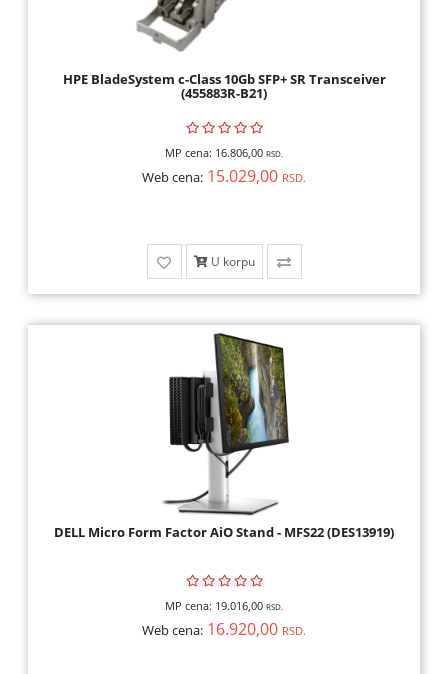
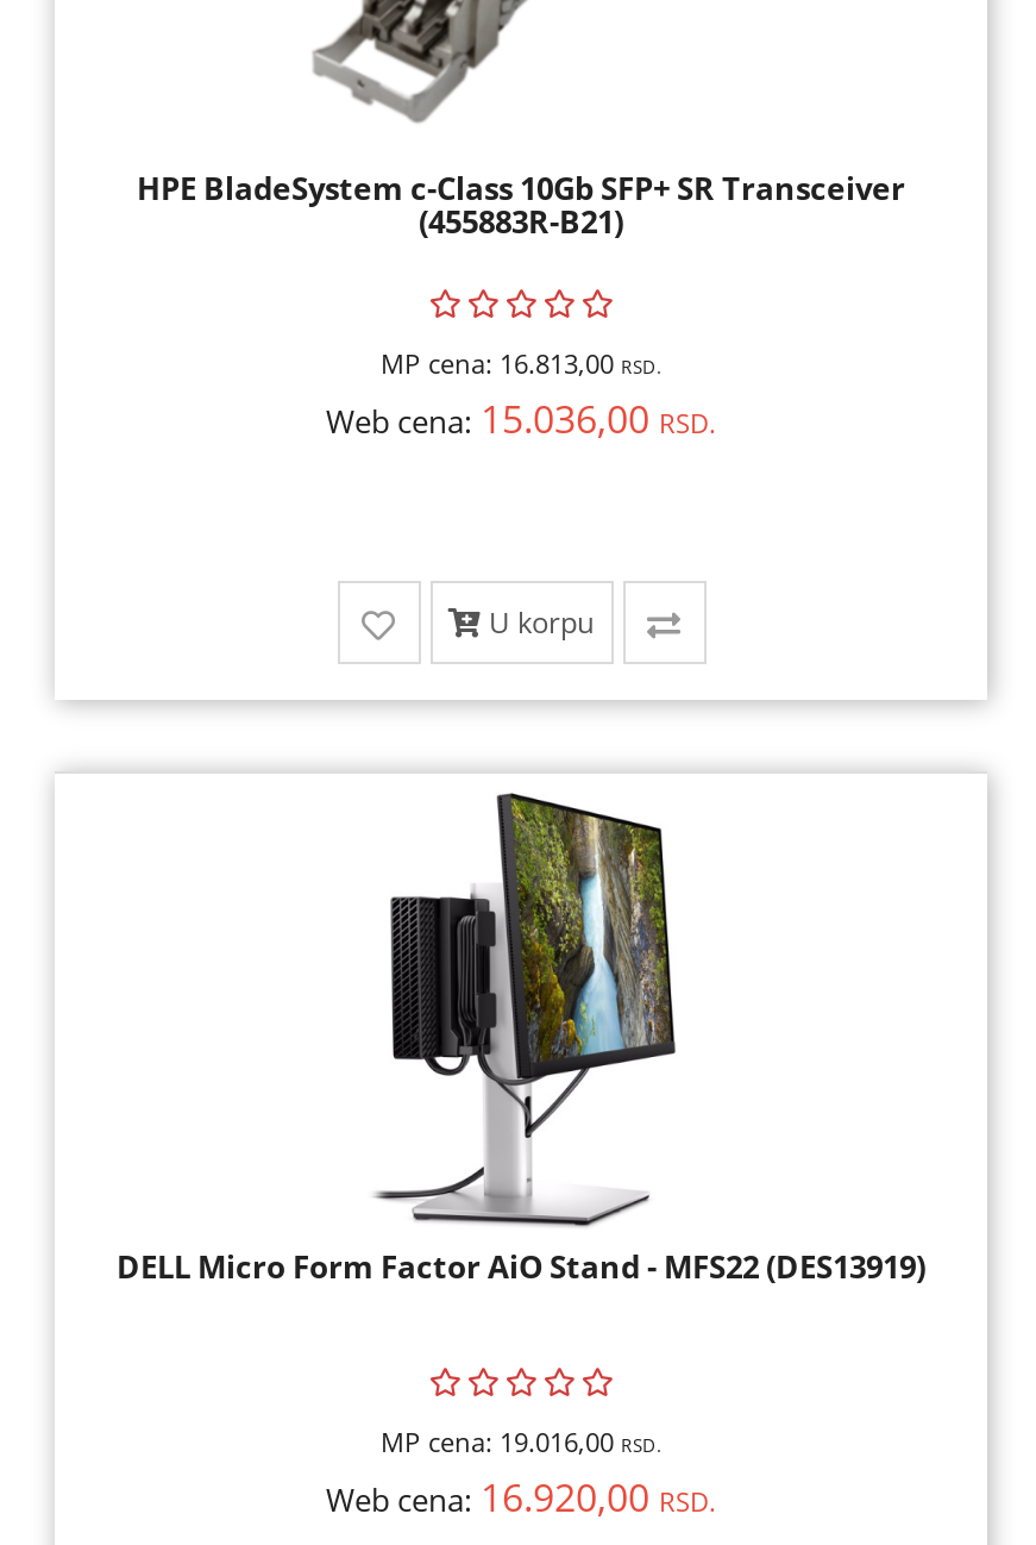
- MP cena: 16.806,00 RSD.
+ MP cena: 16.813,00 RSD.

- Web cena: 15.029,00 RSD.
+ Web cena: 15.036,00 RSD.
